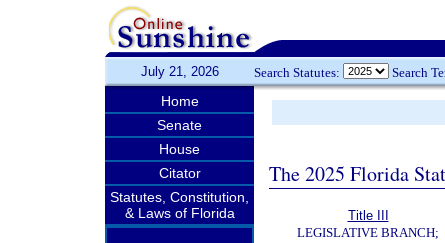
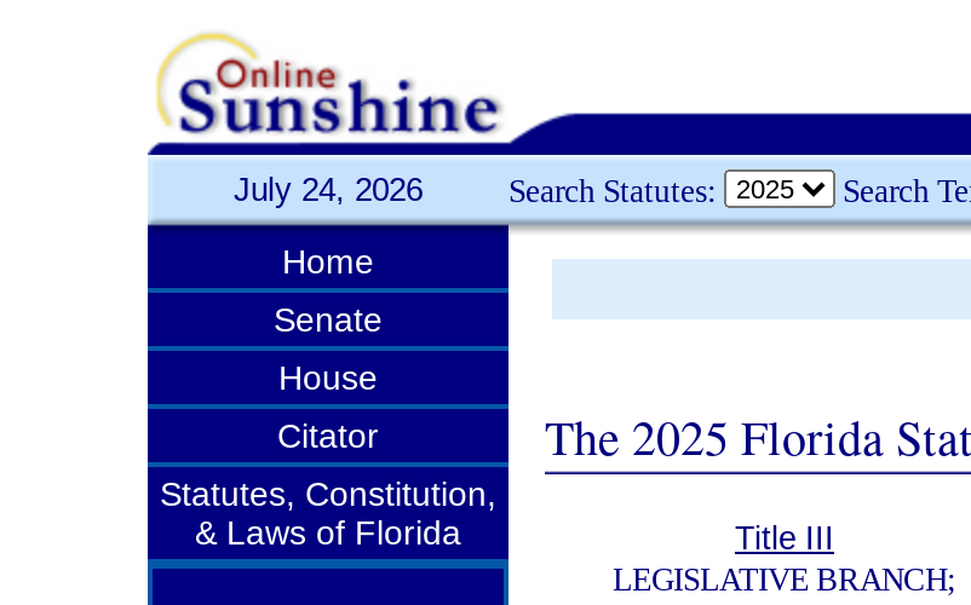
- July 21, 2026
+ July 24, 2026
